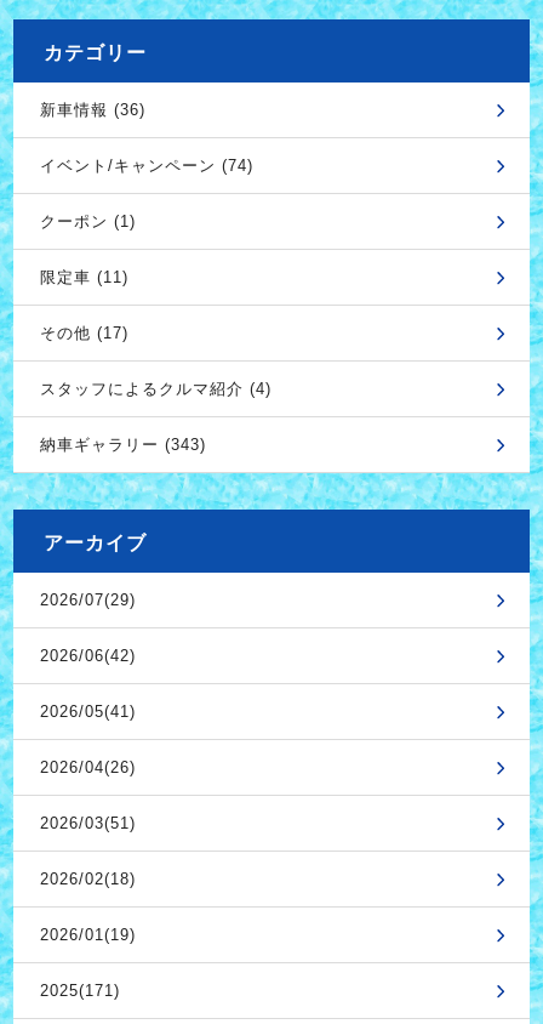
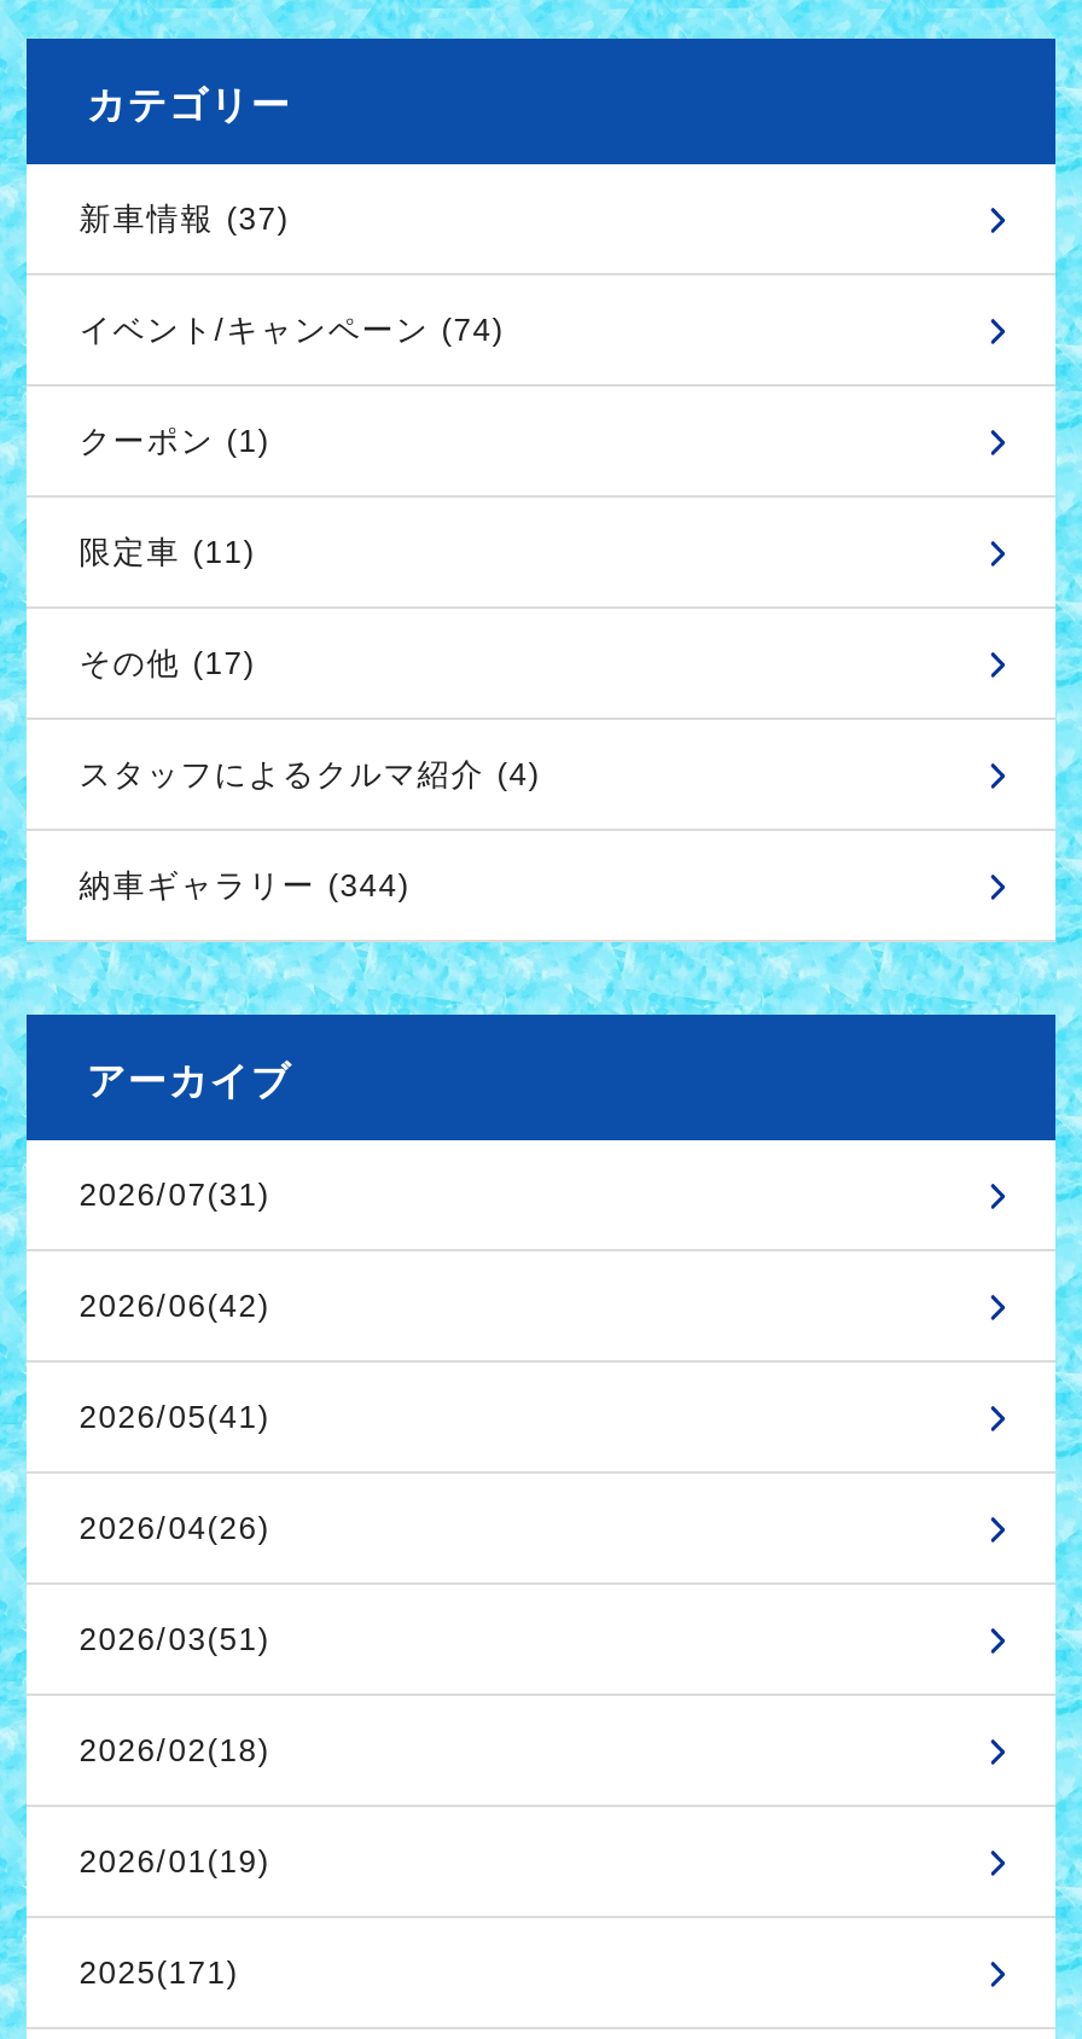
- 新車情報 (36)
+ 新車情報 (37)

- 納車ギャラリー (343)
+ 納車ギャラリー (344)

- 2026/07(29)
+ 2026/07(31)
